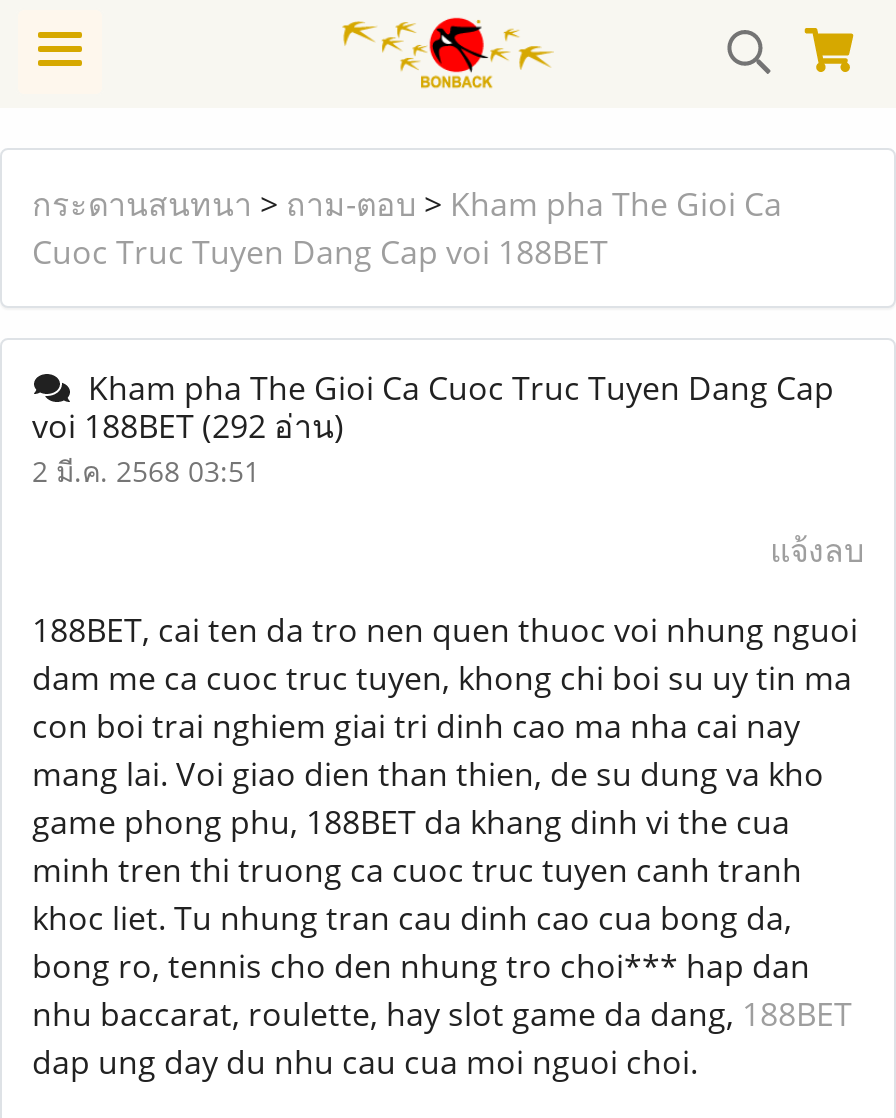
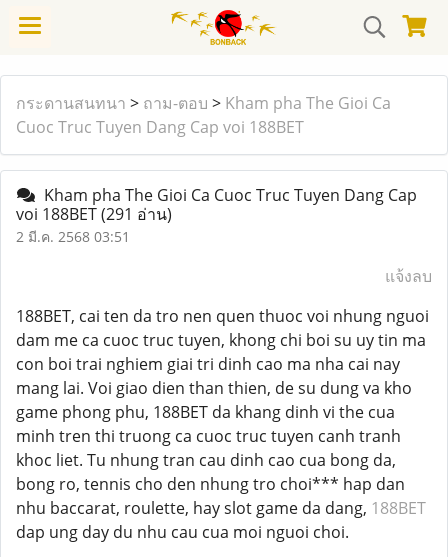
- voi 188BET (292 อ่าน)
+ voi 188BET (291 อ่าน)
